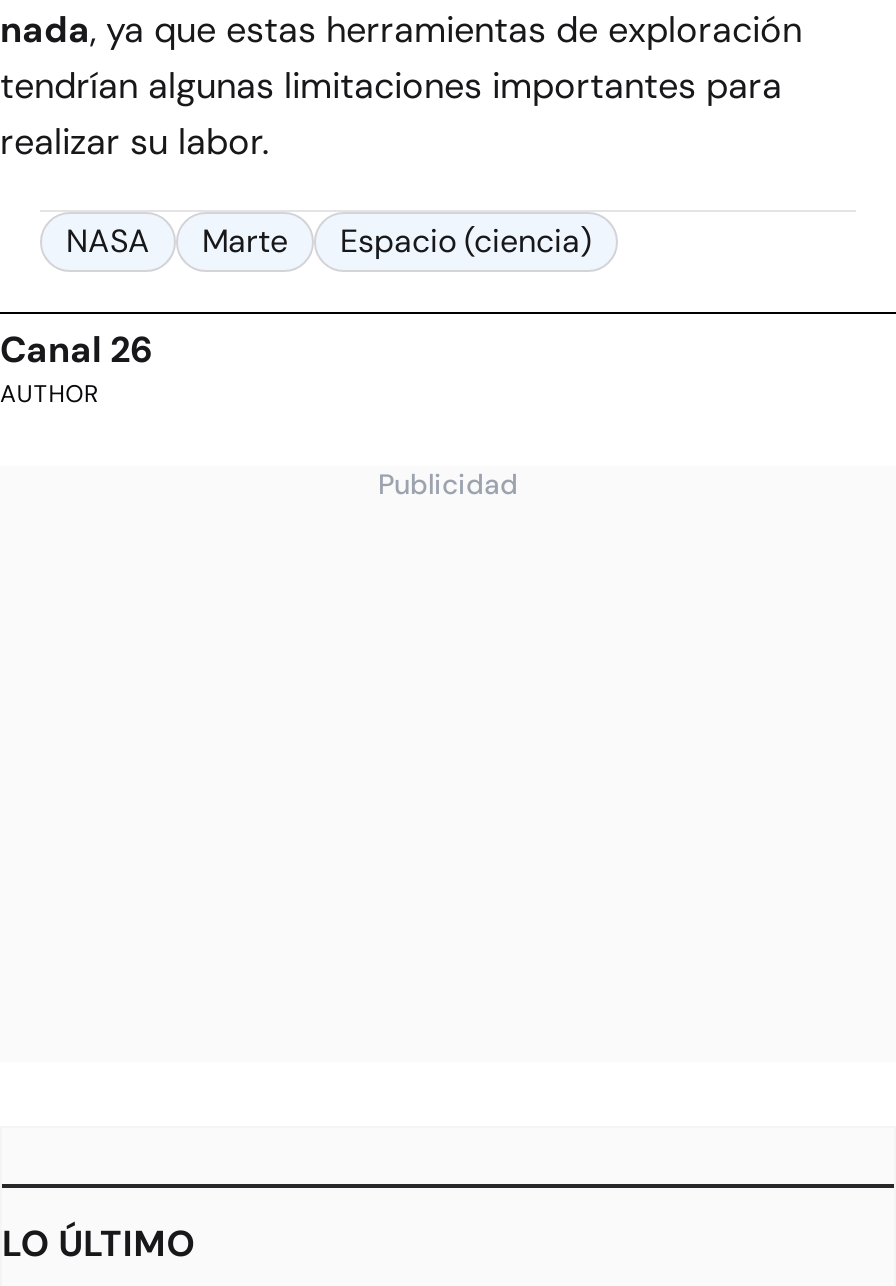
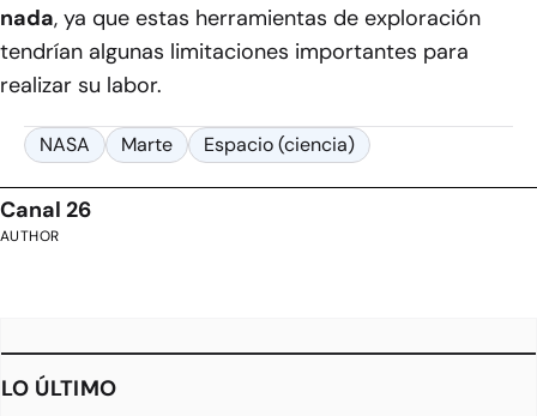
- Publicidad
